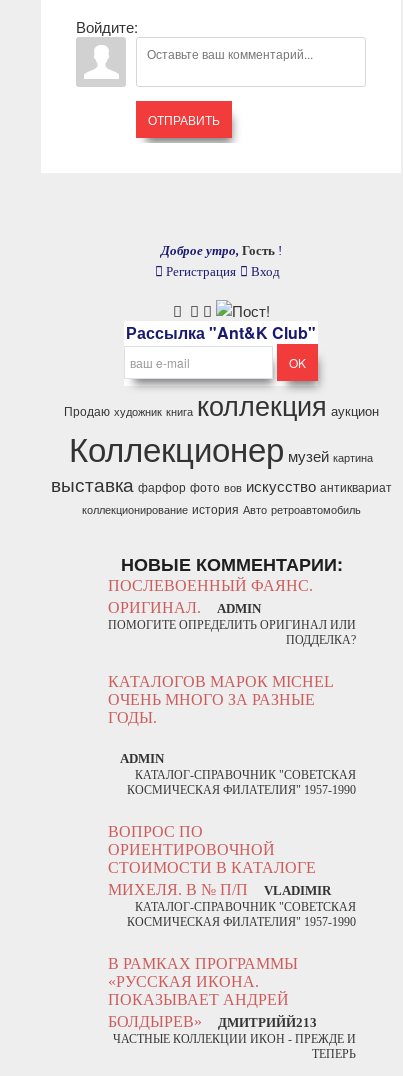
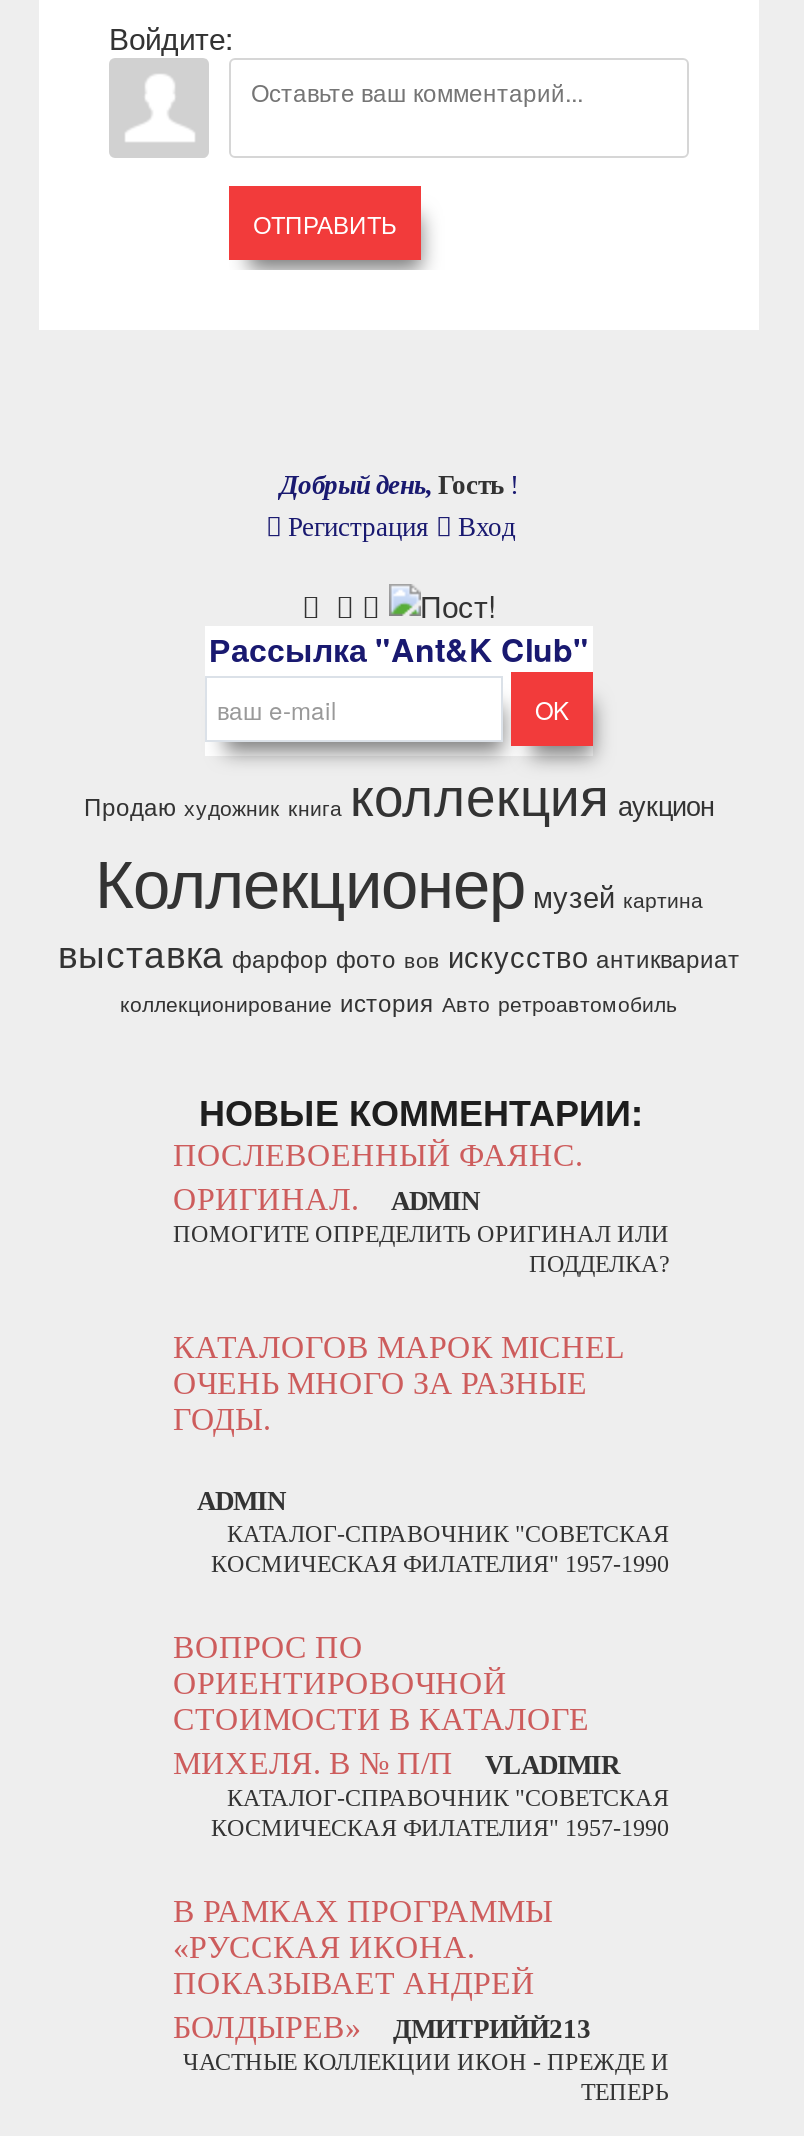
- Доброе утро, Гость !
+ Добрый день, Гость !
